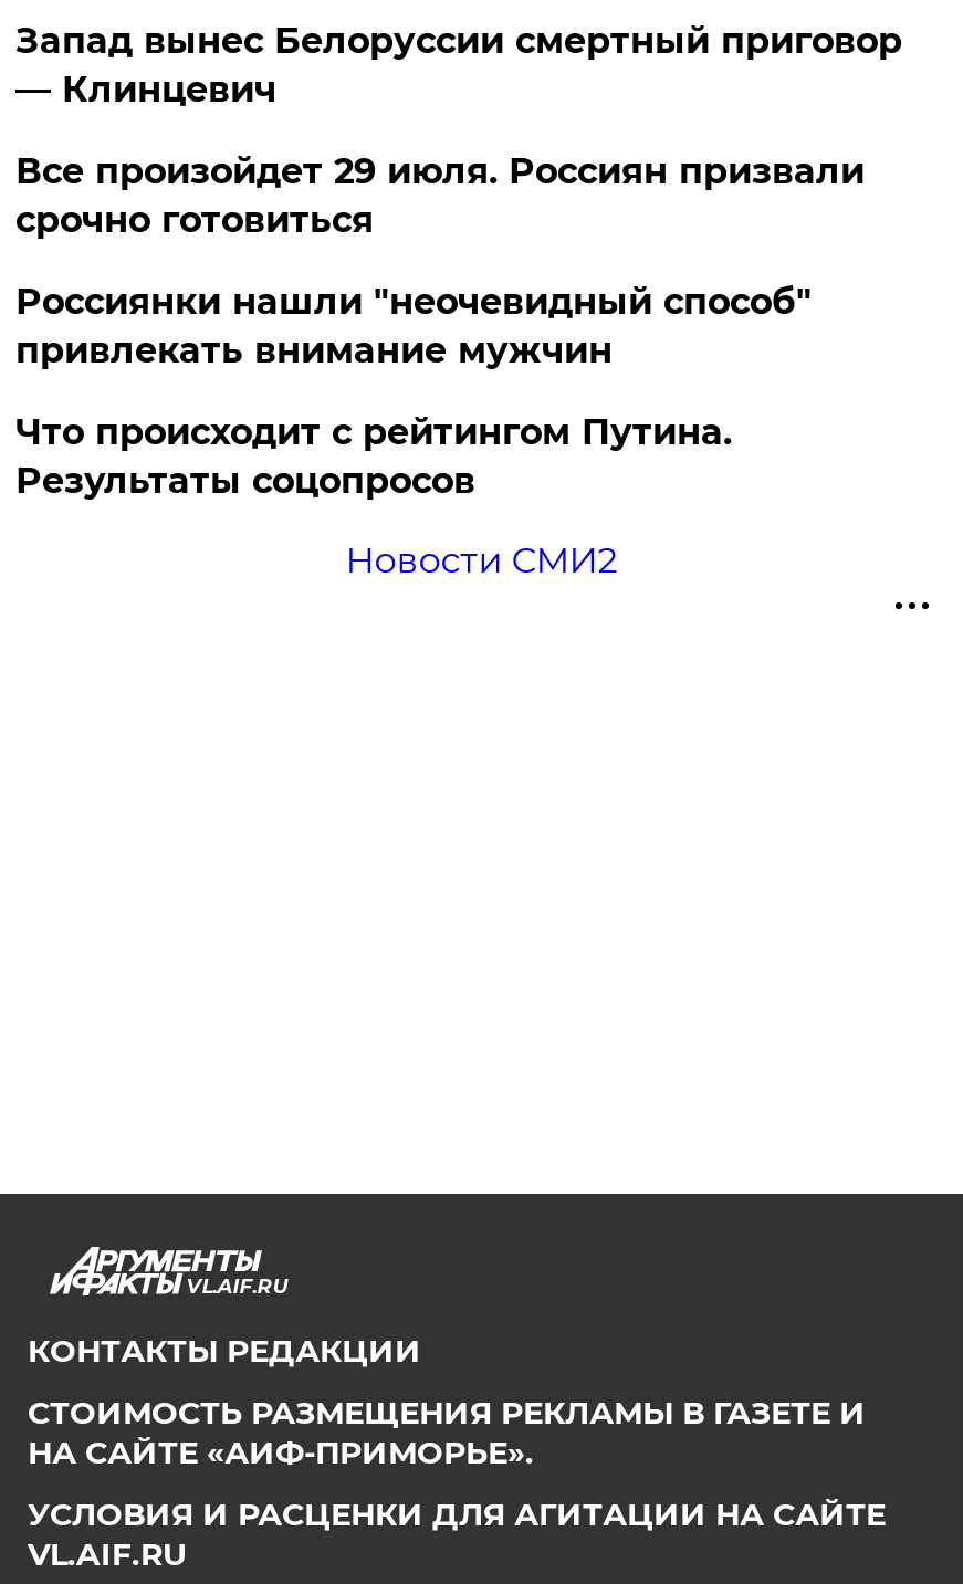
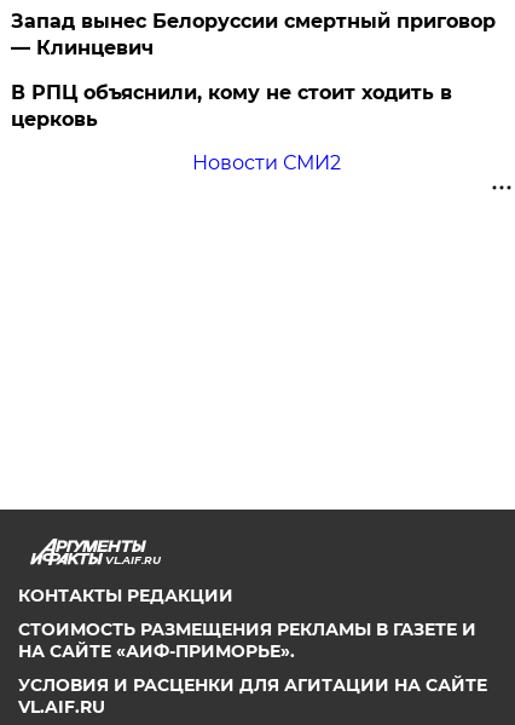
- Все произойдет 29 июля. Россиян призвали
- срочно готовиться
- Россиянки нашли "неочевидный способ"
- привлекать внимание мужчин
- Что происходит с рейтингом Путина.
- Результаты соцопросов
+ В РПЦ объяснили, кому не стоит ходить в
+ церковь
